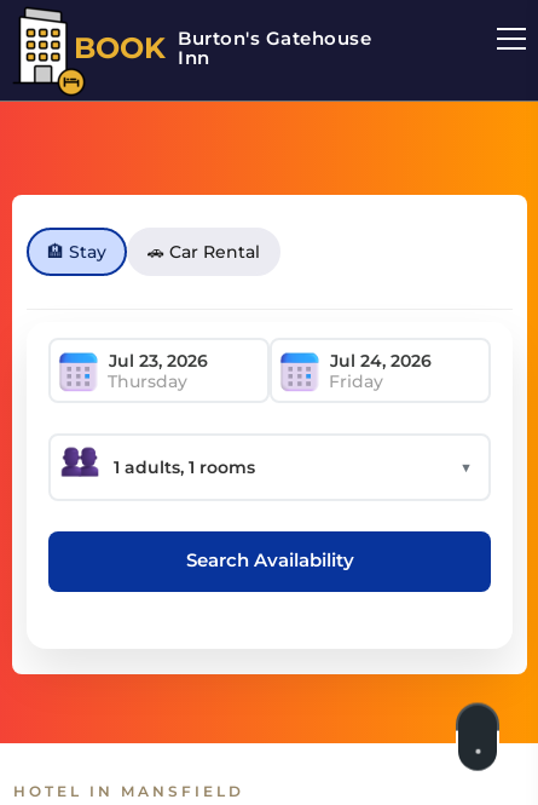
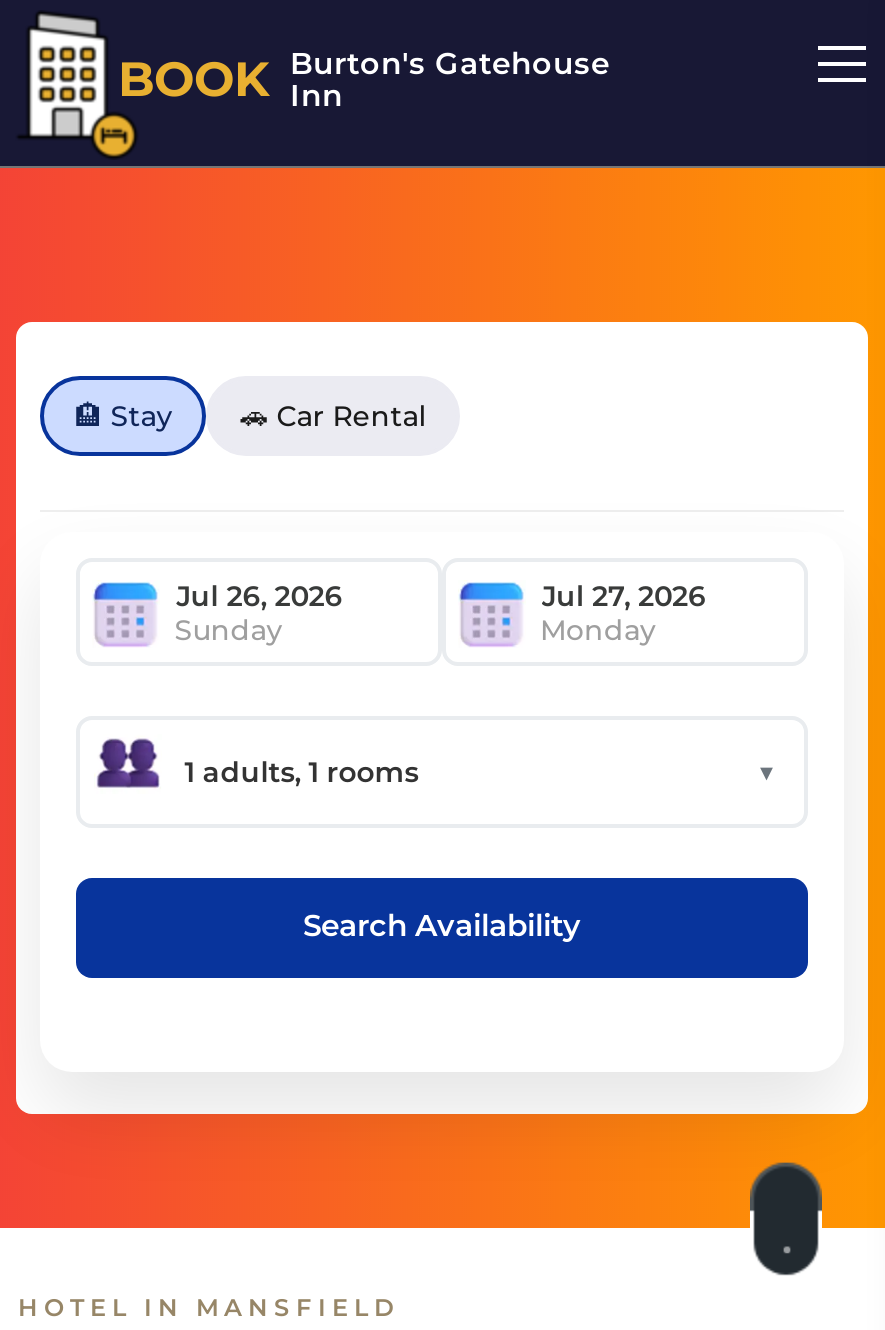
- Thursday
- Friday
+ Sunday
+ Monday
